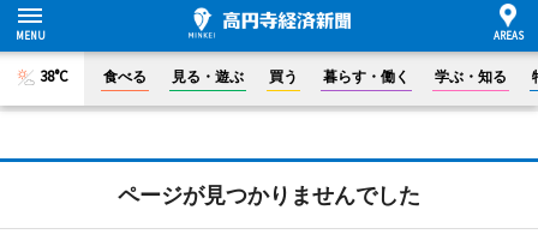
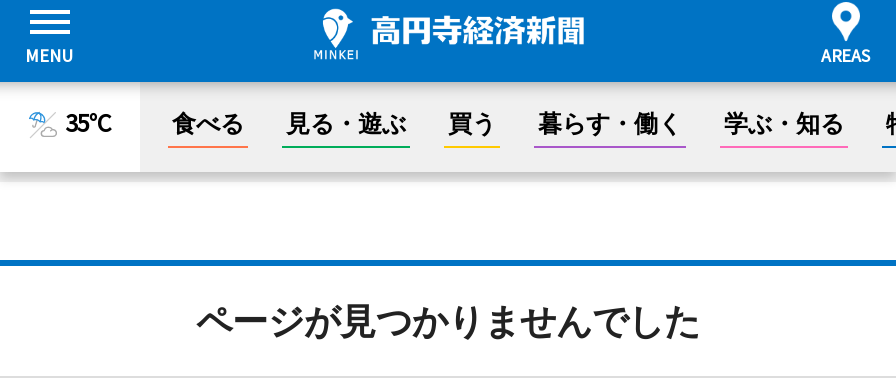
- 38°C
+ 35°C
